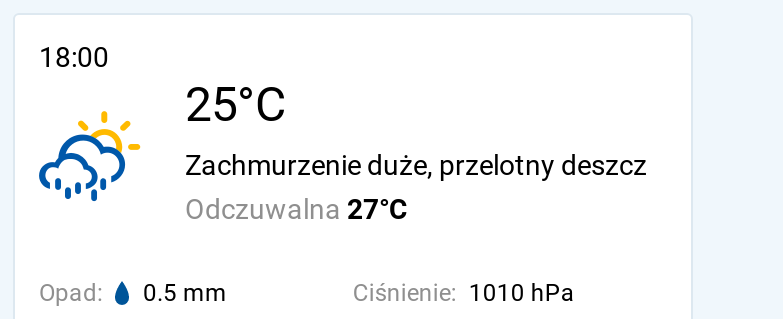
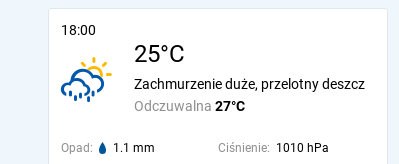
- Opad: 0.5 mm
+ Opad: 1.1 mm
